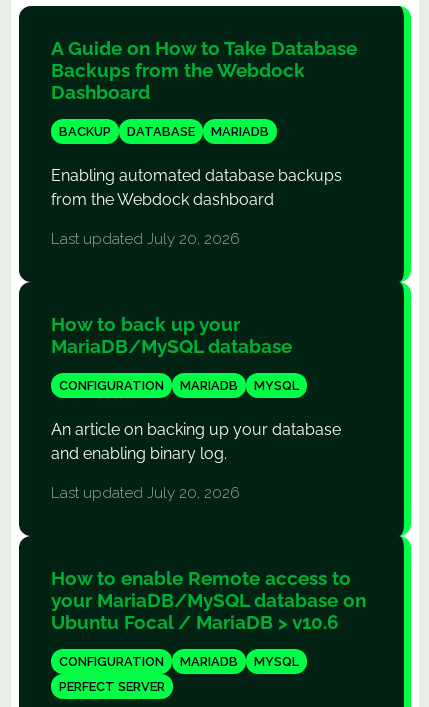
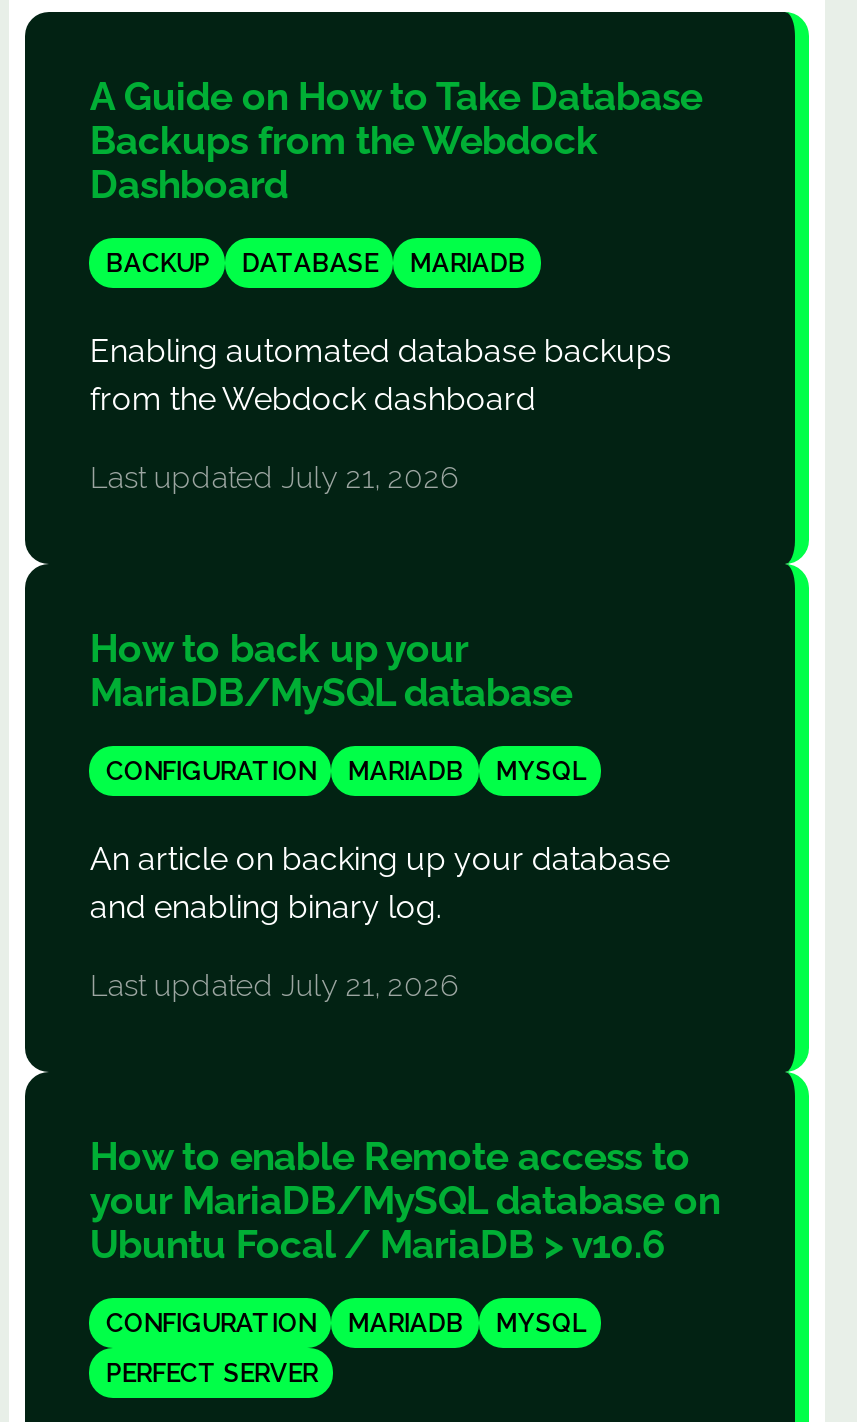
- Last updated July 20, 2026
+ Last updated July 21, 2026

- Last updated July 20, 2026
+ Last updated July 21, 2026
